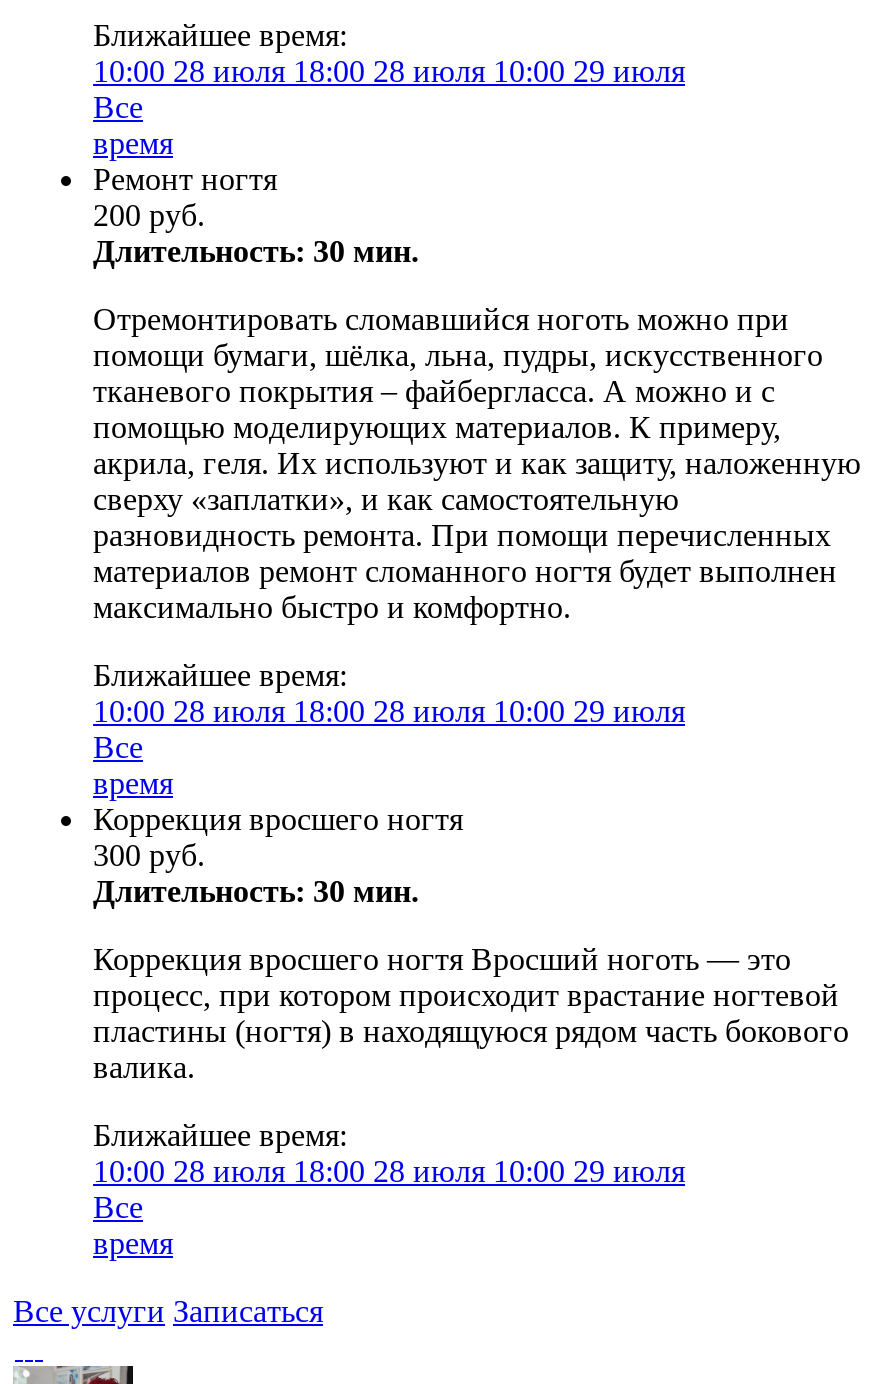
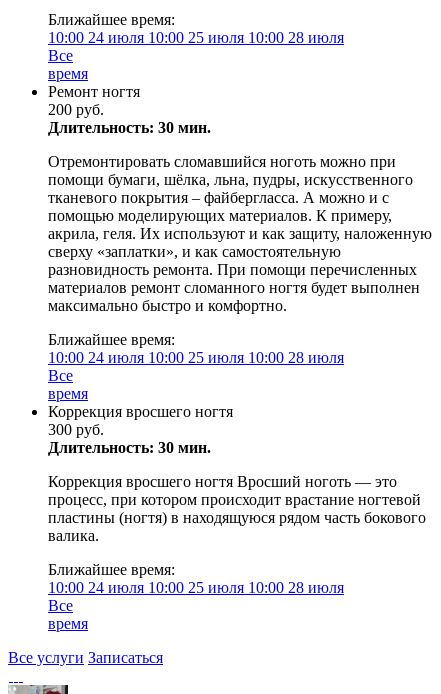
- 10:00 28 июля 18:00 28 июля 10:00 29 июля
+ 10:00 24 июля 10:00 25 июля 10:00 28 июля

- 10:00 28 июля 18:00 28 июля 10:00 29 июля
+ 10:00 24 июля 10:00 25 июля 10:00 28 июля

- 10:00 28 июля 18:00 28 июля 10:00 29 июля
+ 10:00 24 июля 10:00 25 июля 10:00 28 июля
